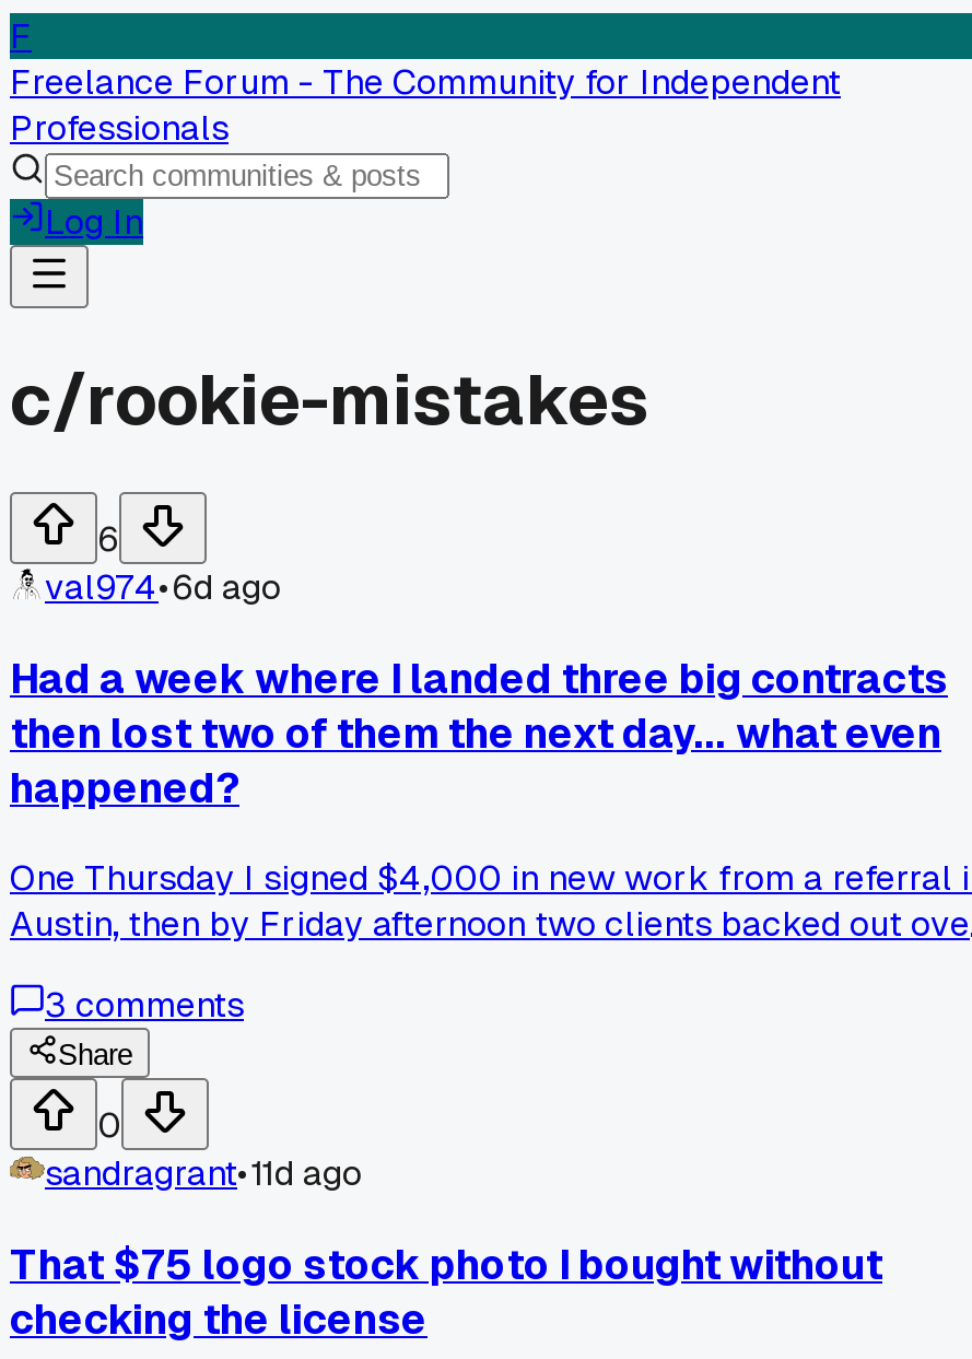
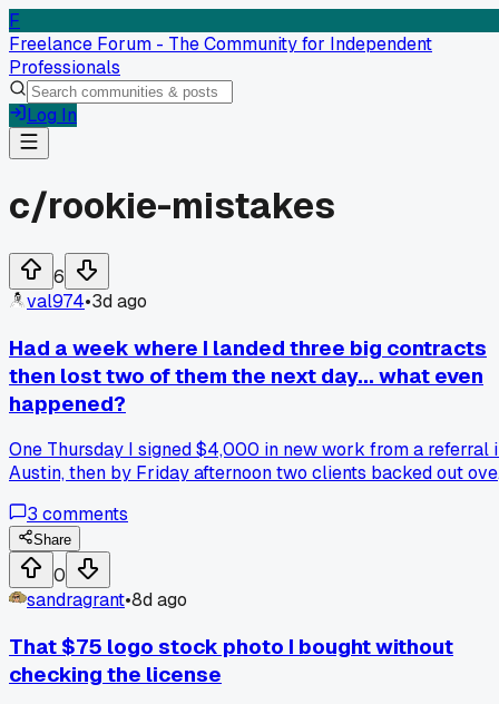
- val974•6d ago
+ val974•3d ago

- sandragrant•11d ago
+ sandragrant•8d ago
